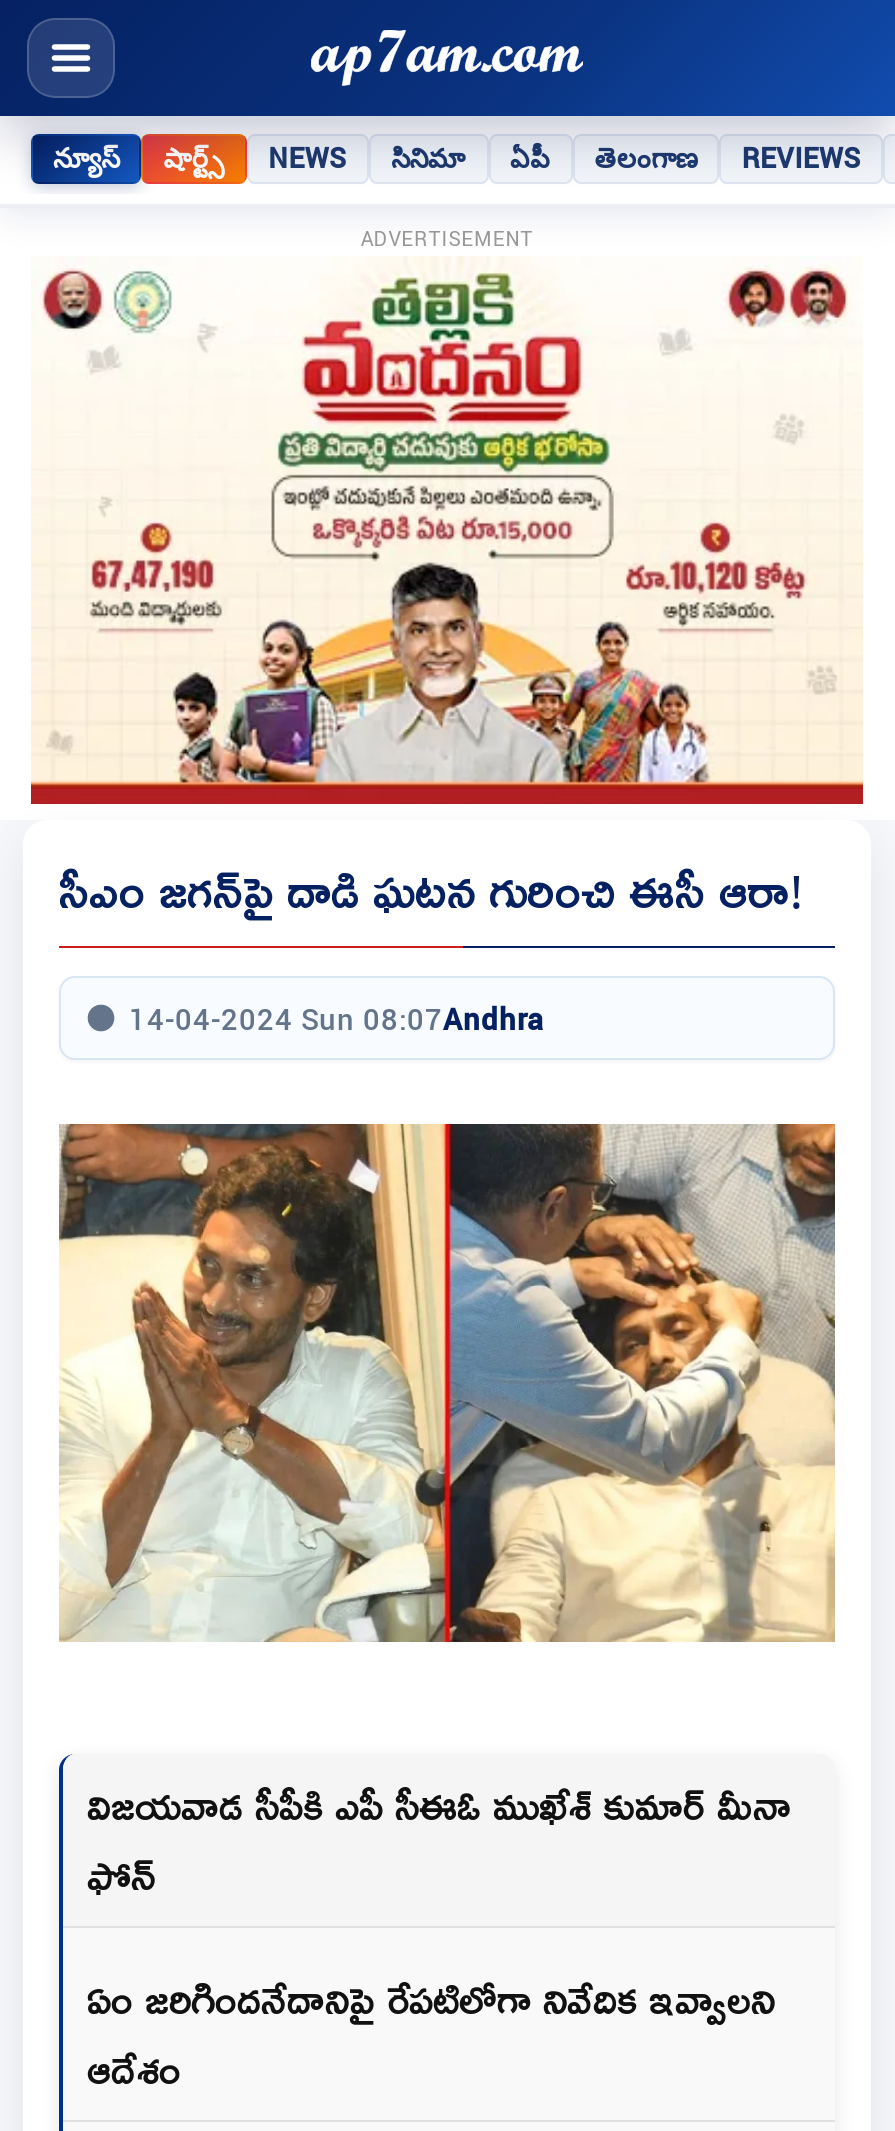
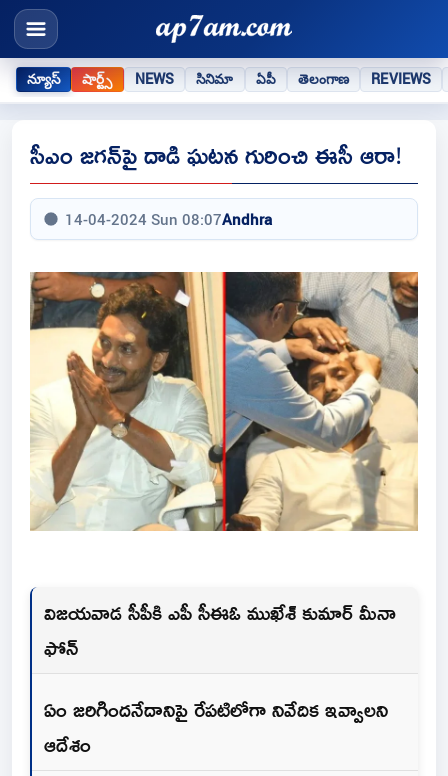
- ADVERTISEMENT

- [image]
